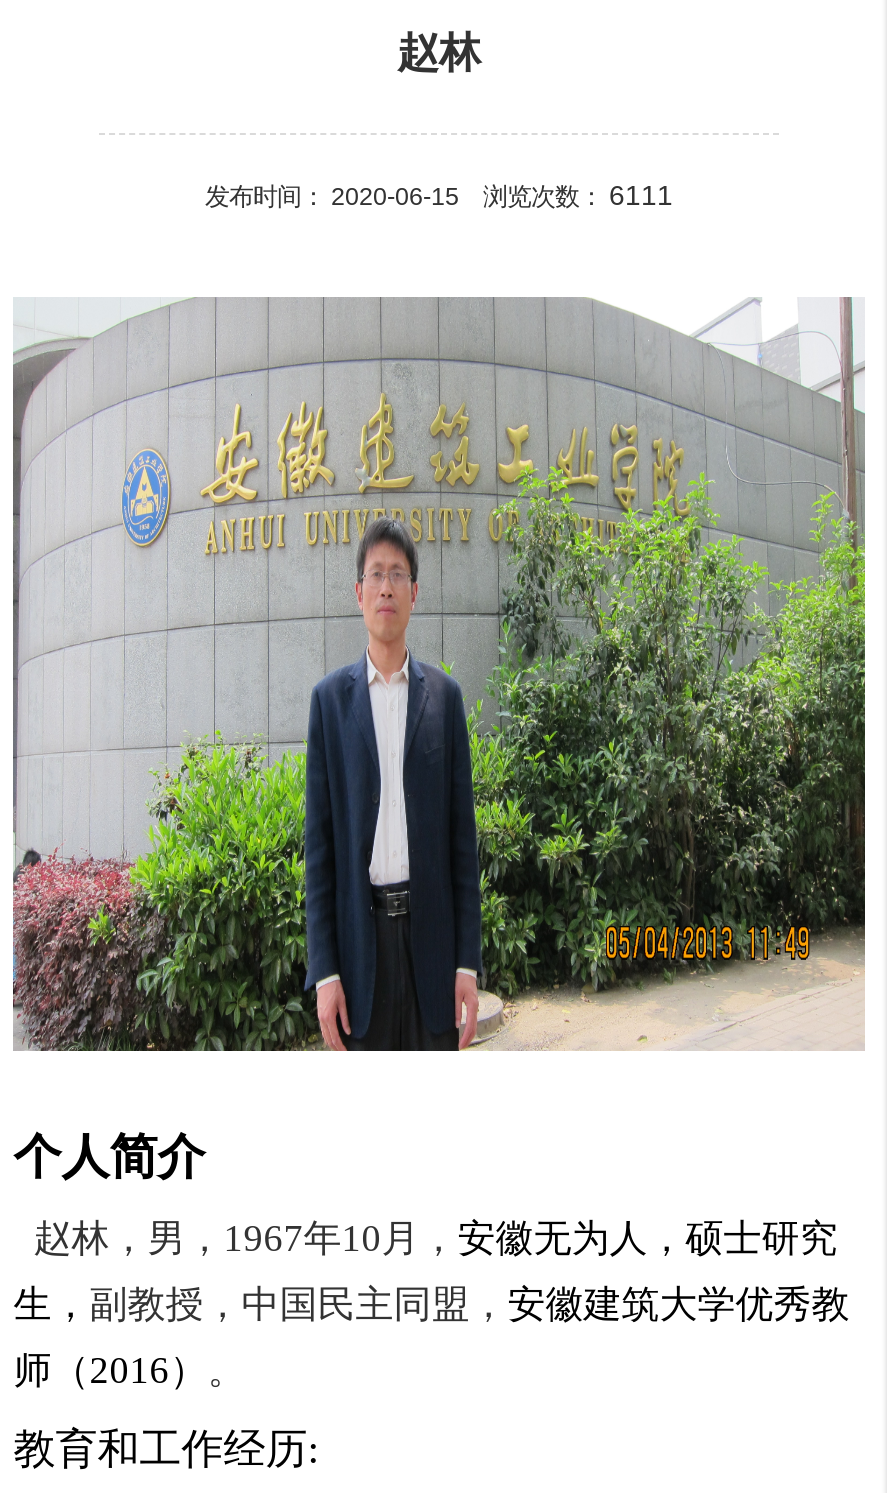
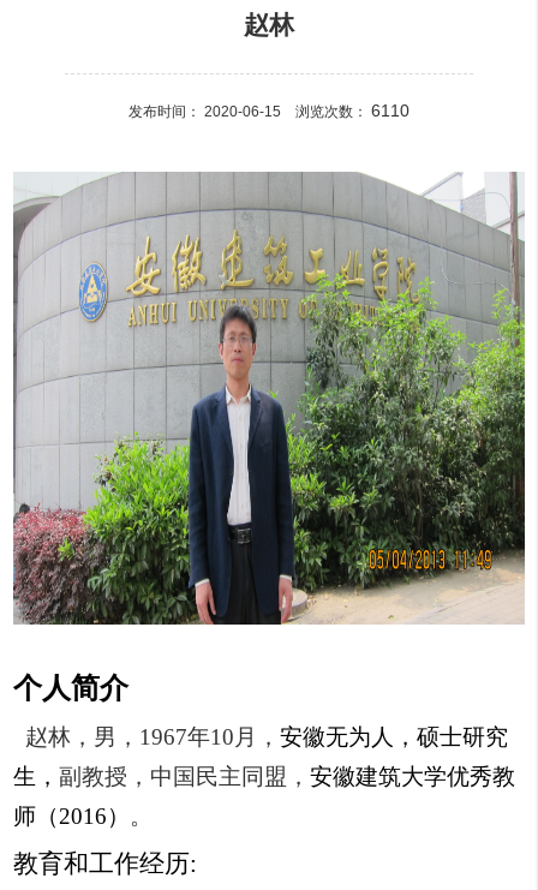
- 发布时间： 2020-06-15 浏览次数：6111
+ 发布时间： 2020-06-15 浏览次数：6110
